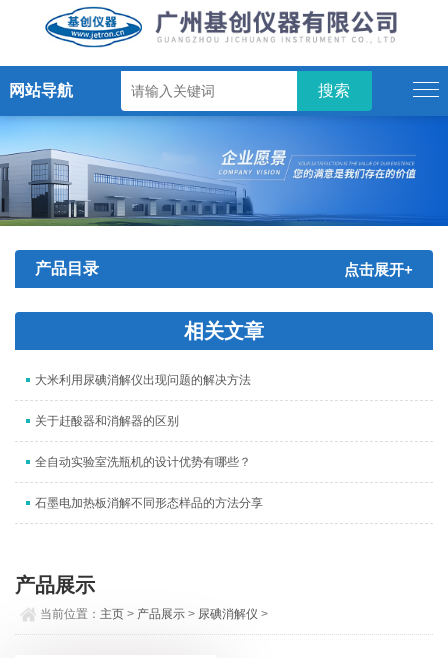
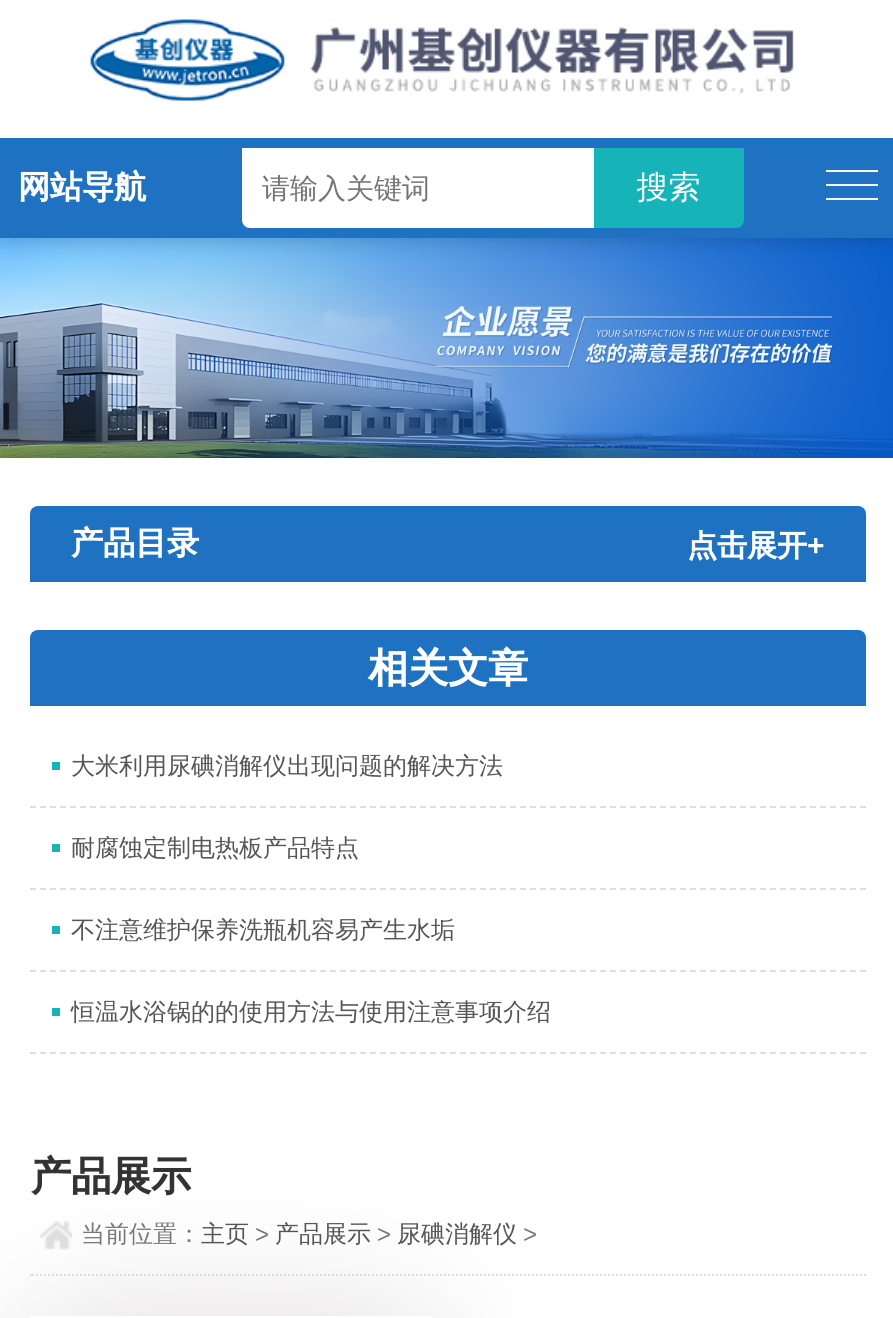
- 关于赶酸器和消解器的区别
+ 耐腐蚀定制电热板产品特点

- 全自动实验室洗瓶机的设计优势有哪些？
+ 不注意维护保养洗瓶机容易产生水垢

- 石墨电加热板消解不同形态样品的方法分享
+ 恒温水浴锅的的使用方法与使用注意事项介绍
